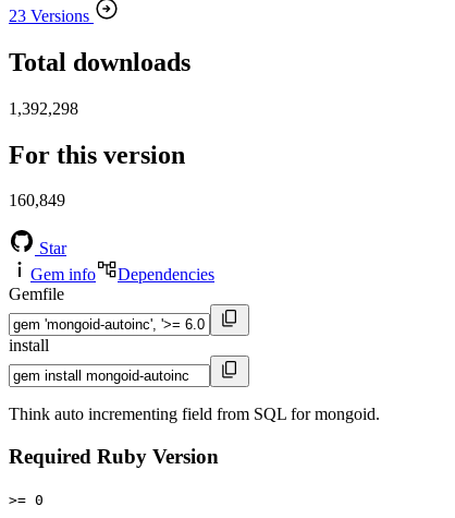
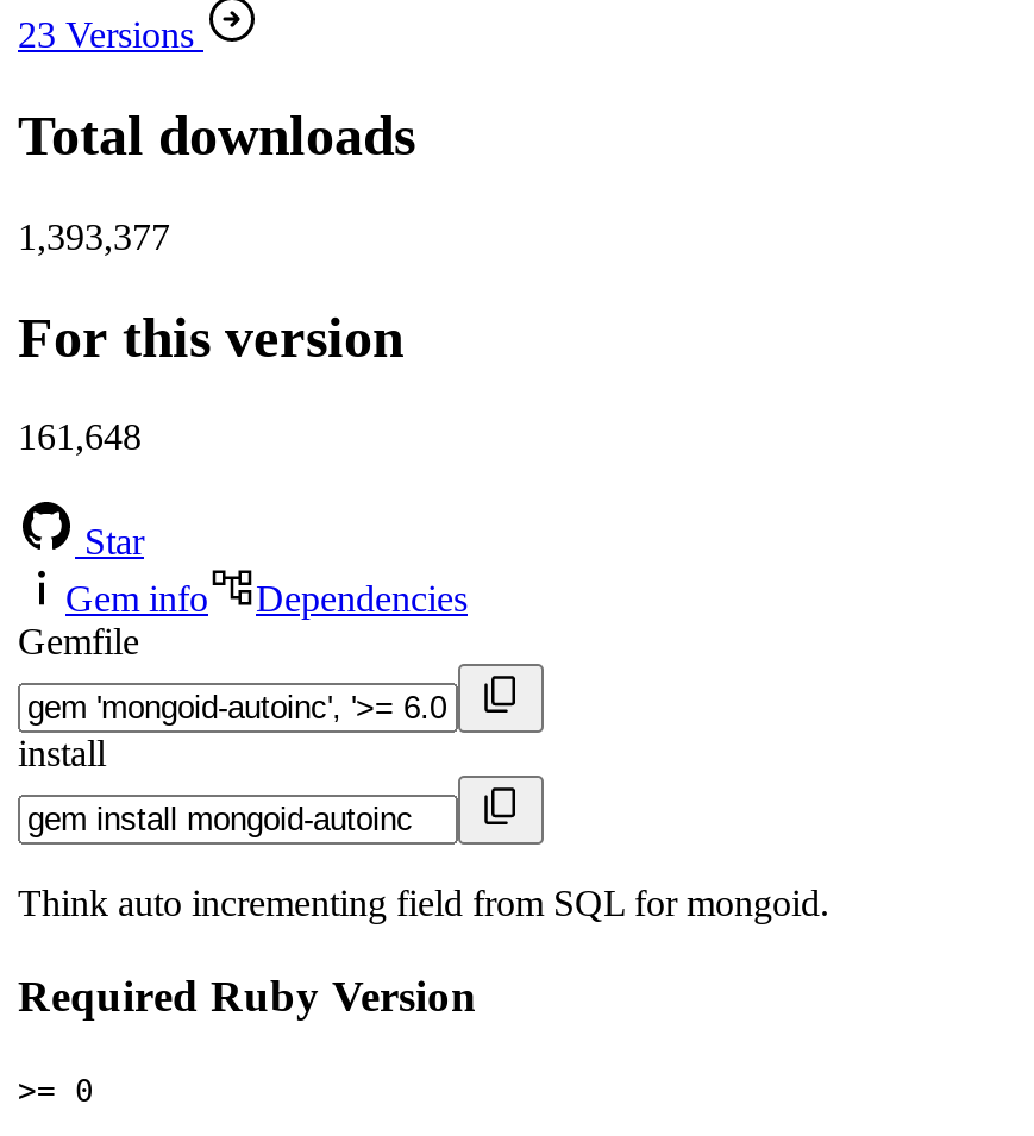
- 1,392,298
+ 1,393,377

- 160,849
+ 161,648
